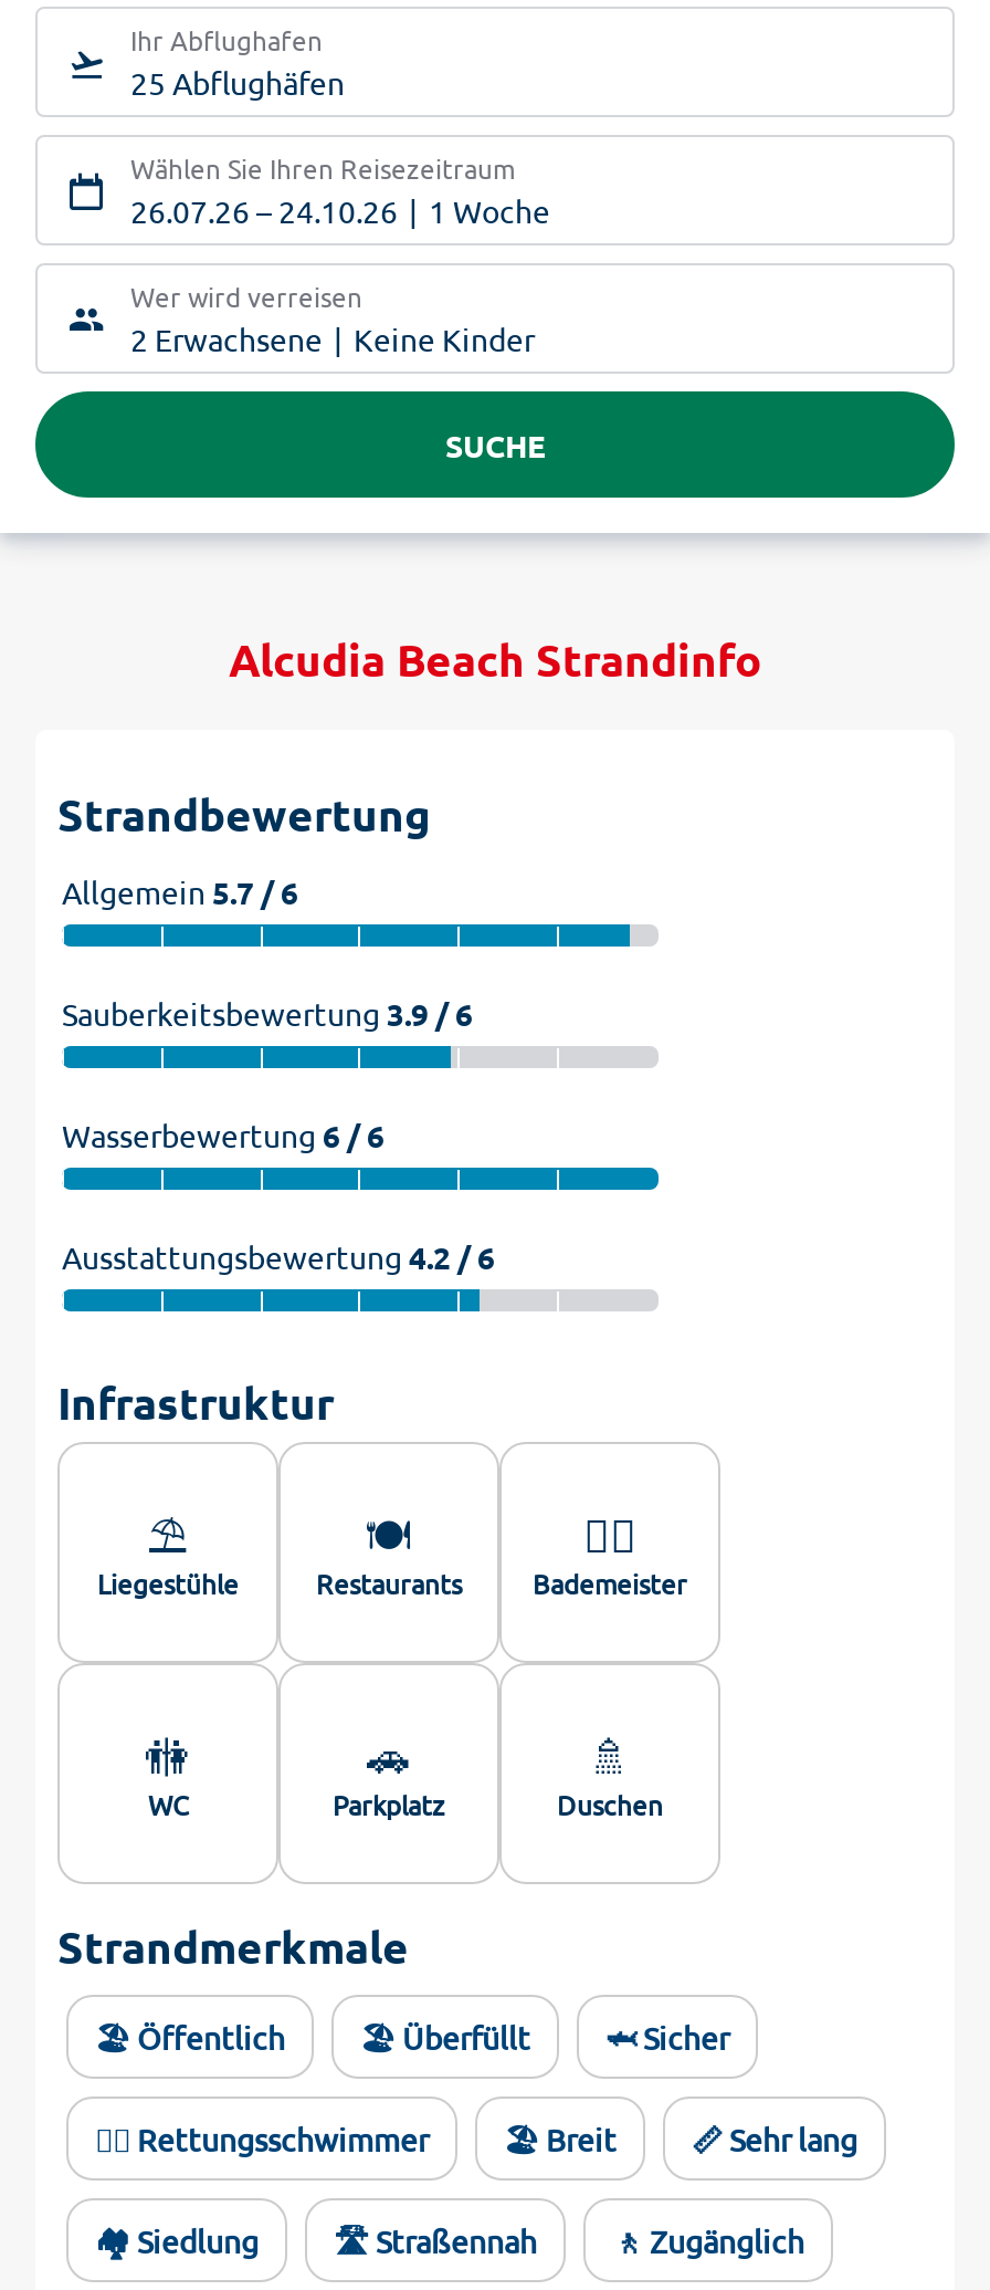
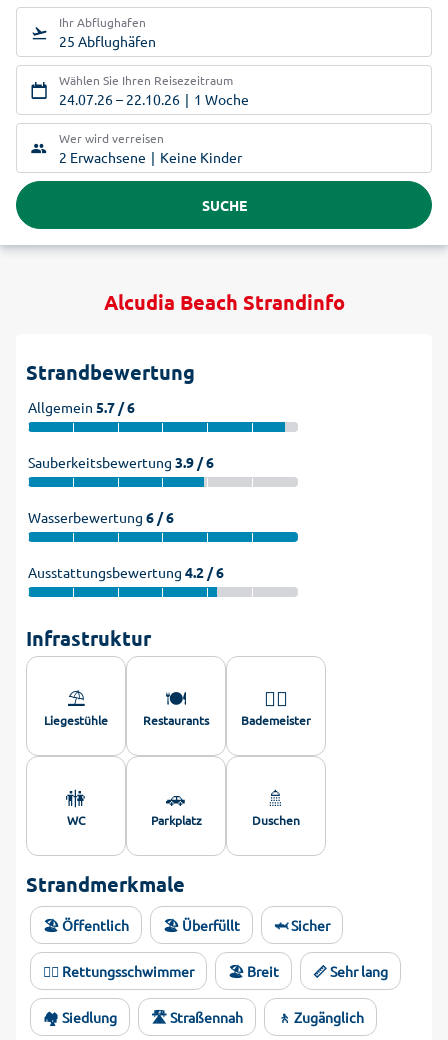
- 26.07.26 – 24.10.26 1 Woche
+ 24.07.26 – 22.10.26 1 Woche
